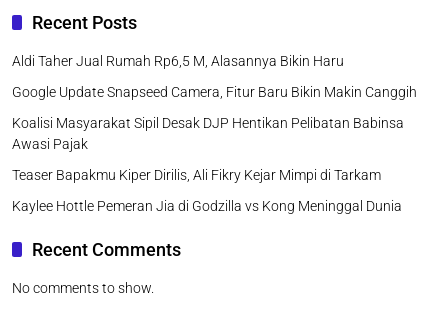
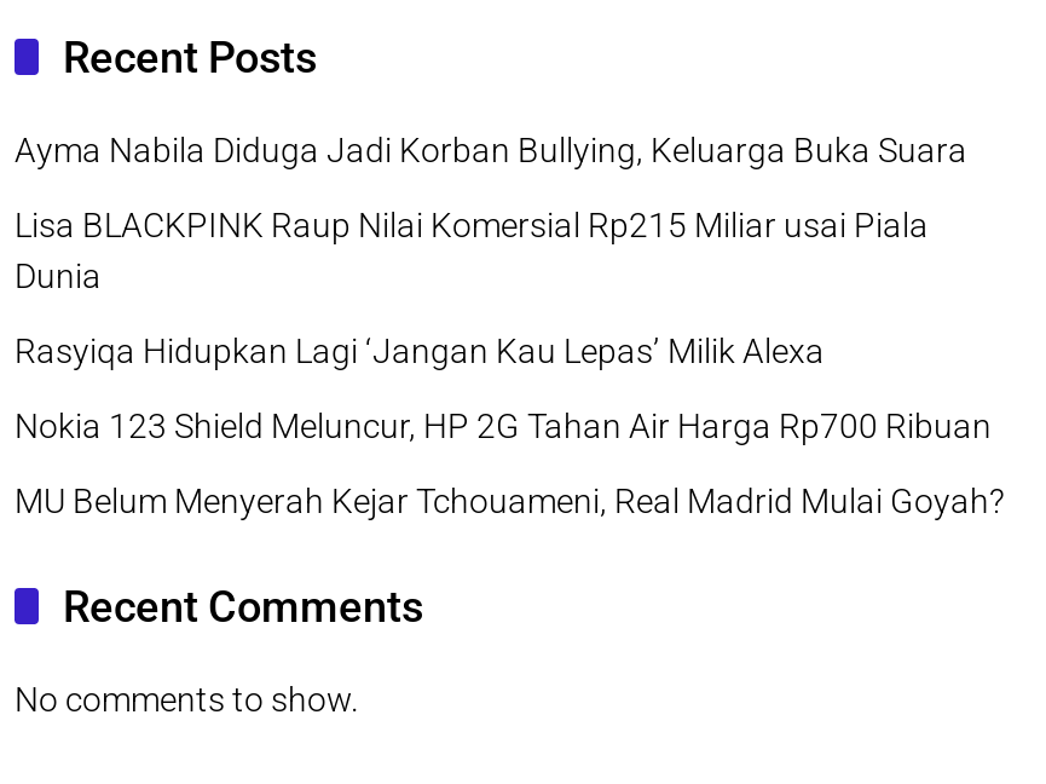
- Aldi Taher Jual Rumah Rp6,5 M, Alasannya Bikin Haru
+ Ayma Nabila Diduga Jadi Korban Bullying, Keluarga Buka Suara

- Google Update Snapseed Camera, Fitur Baru Bikin Makin Canggih
+ Lisa BLACKPINK Raup Nilai Komersial Rp215 Miliar usai Piala
+ Dunia

- Koalisi Masyarakat Sipil Desak DJP Hentikan Pelibatan Babinsa
- Awasi Pajak
+ Rasyiqa Hidupkan Lagi ‘Jangan Kau Lepas’ Milik Alexa

- Teaser Bapakmu Kiper Dirilis, Ali Fikry Kejar Mimpi di Tarkam
+ Nokia 123 Shield Meluncur, HP 2G Tahan Air Harga Rp700 Ribuan

- Kaylee Hottle Pemeran Jia di Godzilla vs Kong Meninggal Dunia
+ MU Belum Menyerah Kejar Tchouameni, Real Madrid Mulai Goyah?
